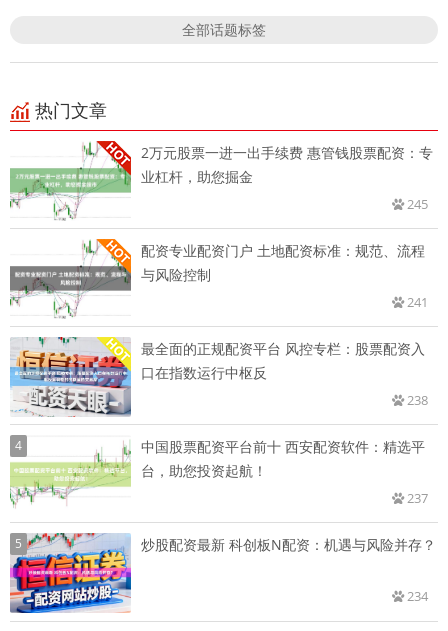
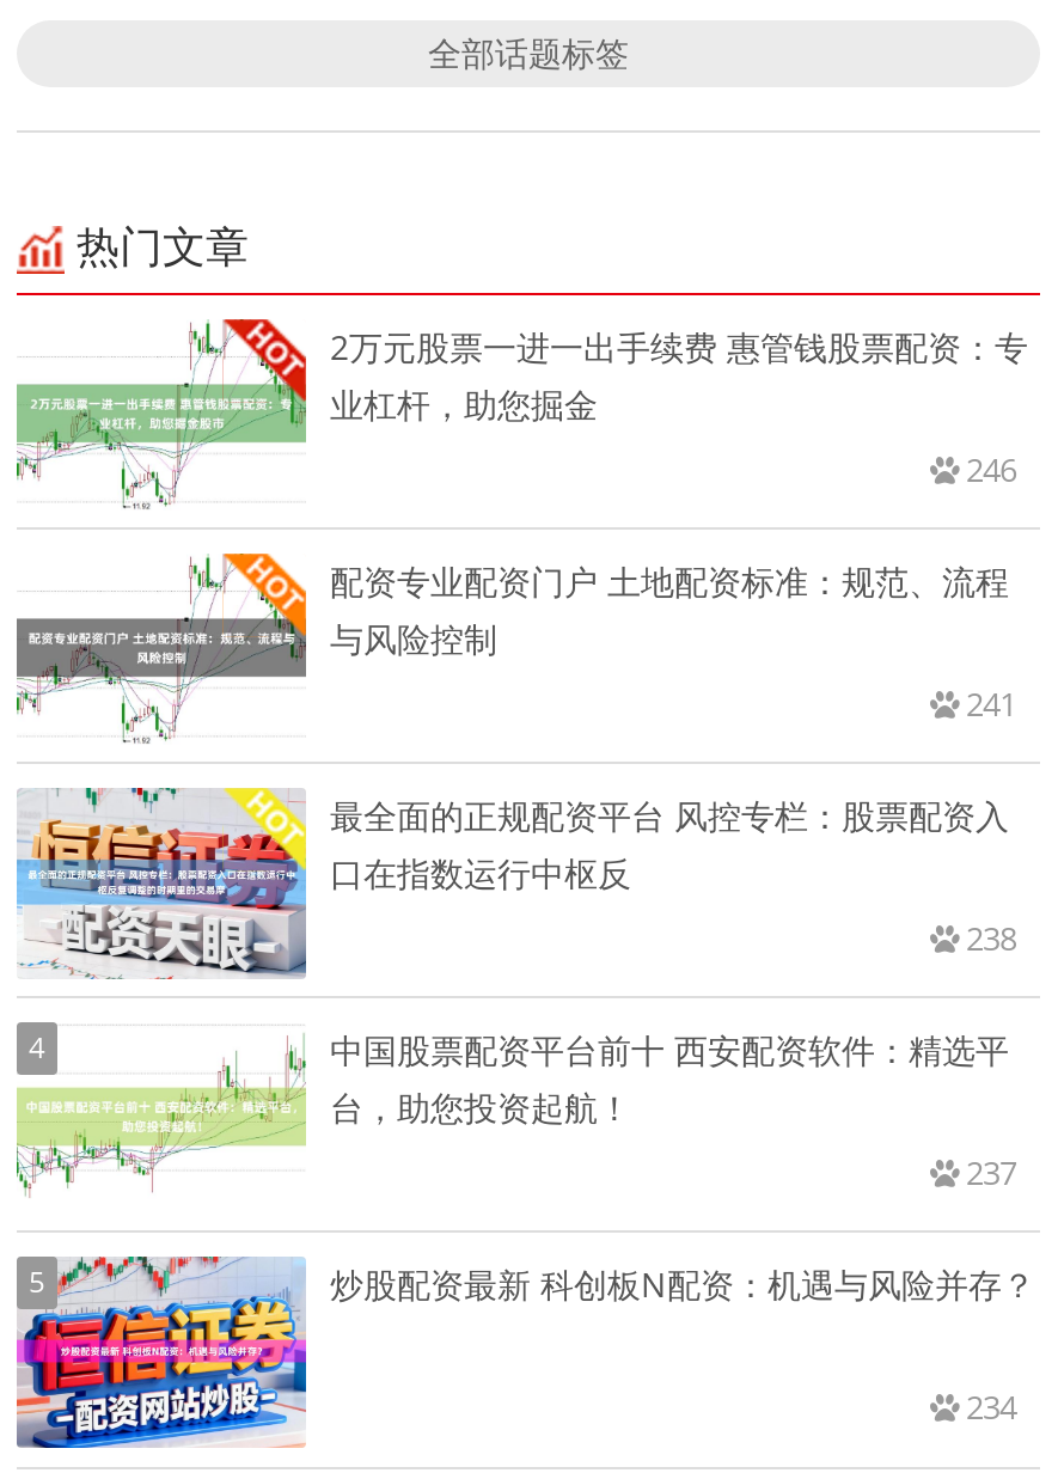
- 245
+ 246
